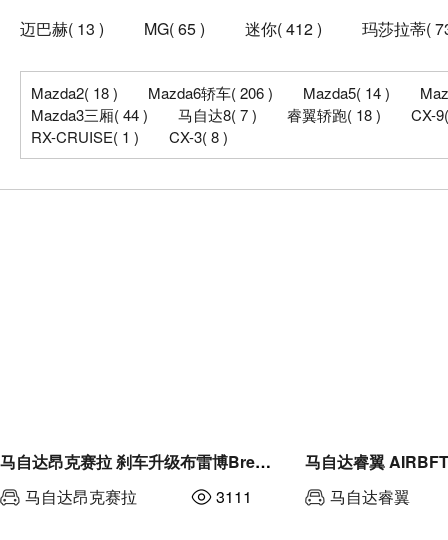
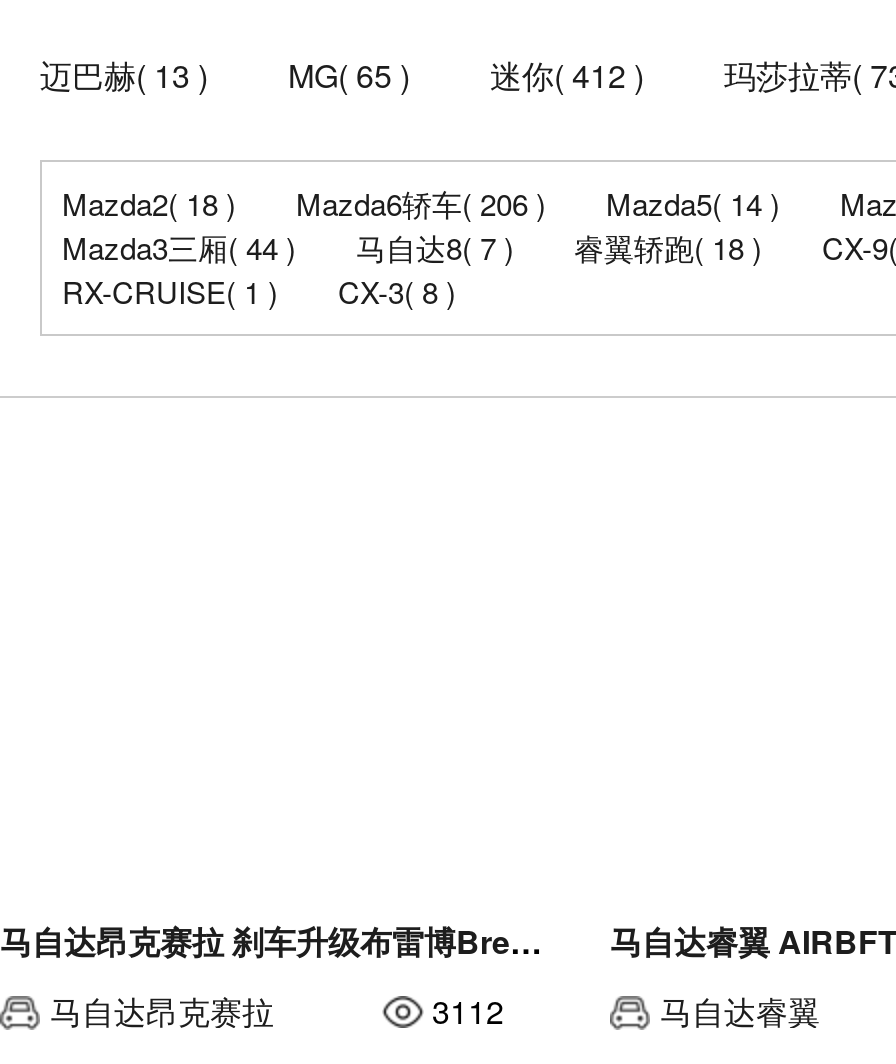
- 3111
+ 3112
